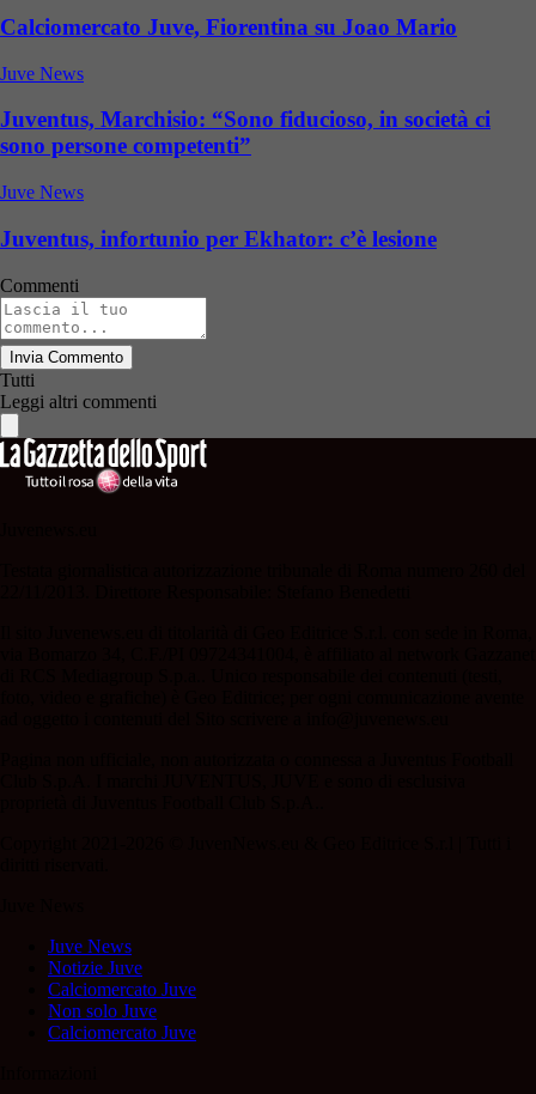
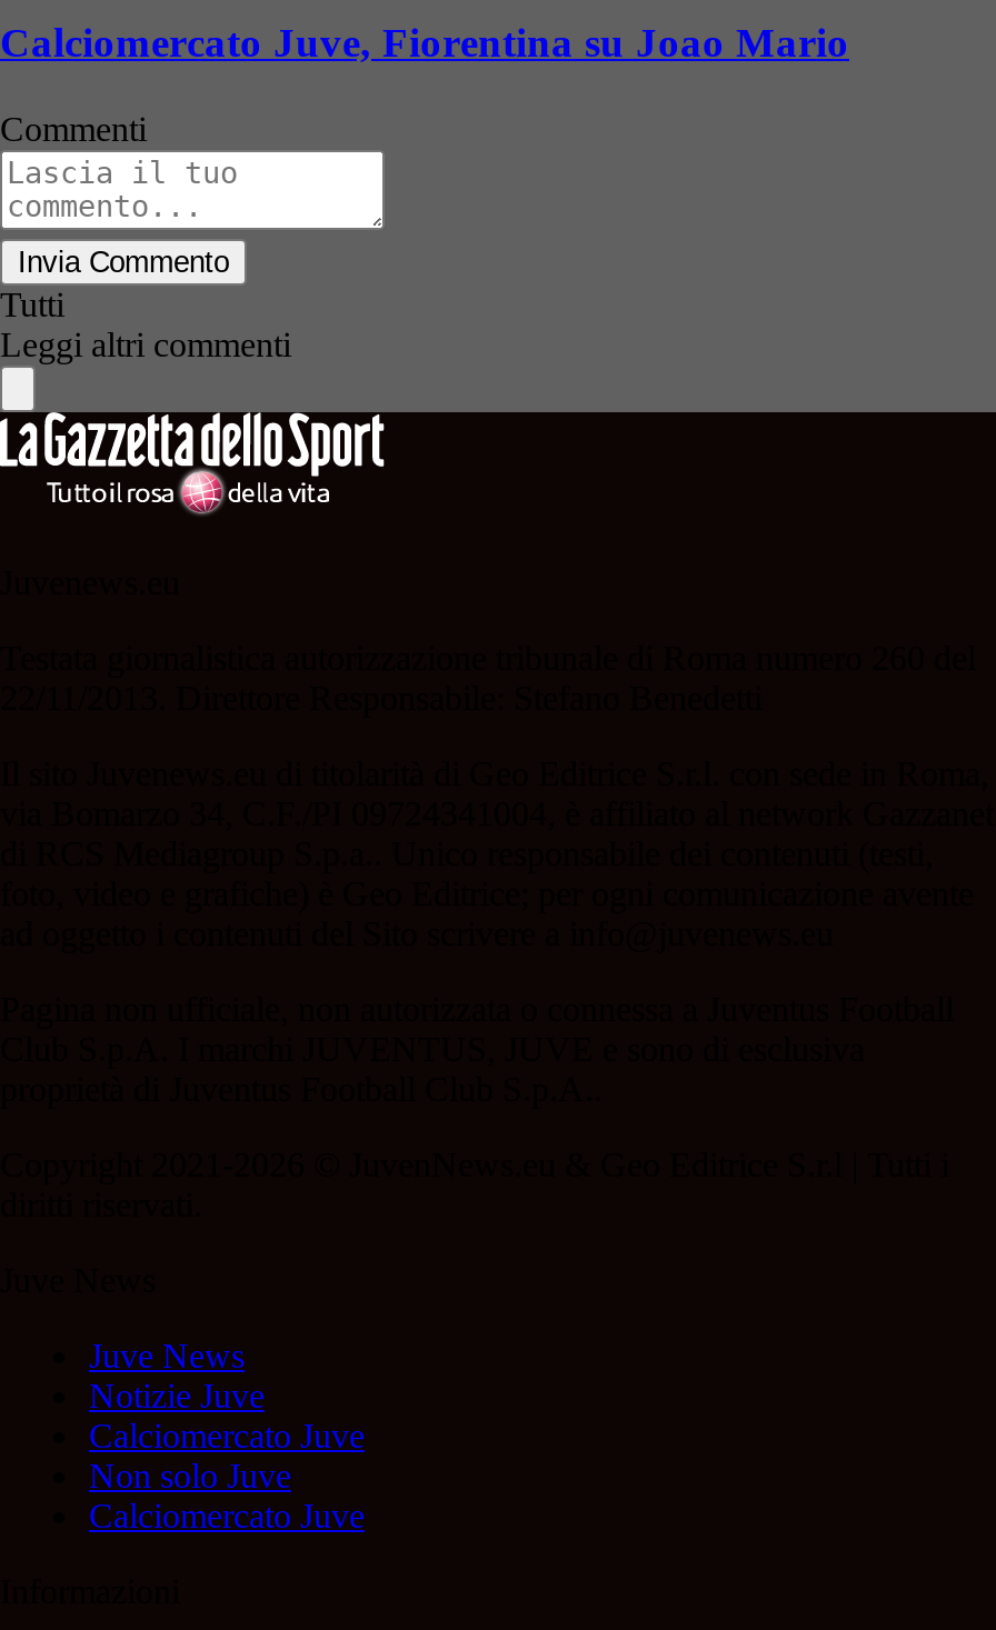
- Juve News
- Juventus, Marchisio: “Sono fiducioso, in società ci
- sono persone competenti”
- Juve News
- Juventus, infortunio per Ekhator: c’è lesione
